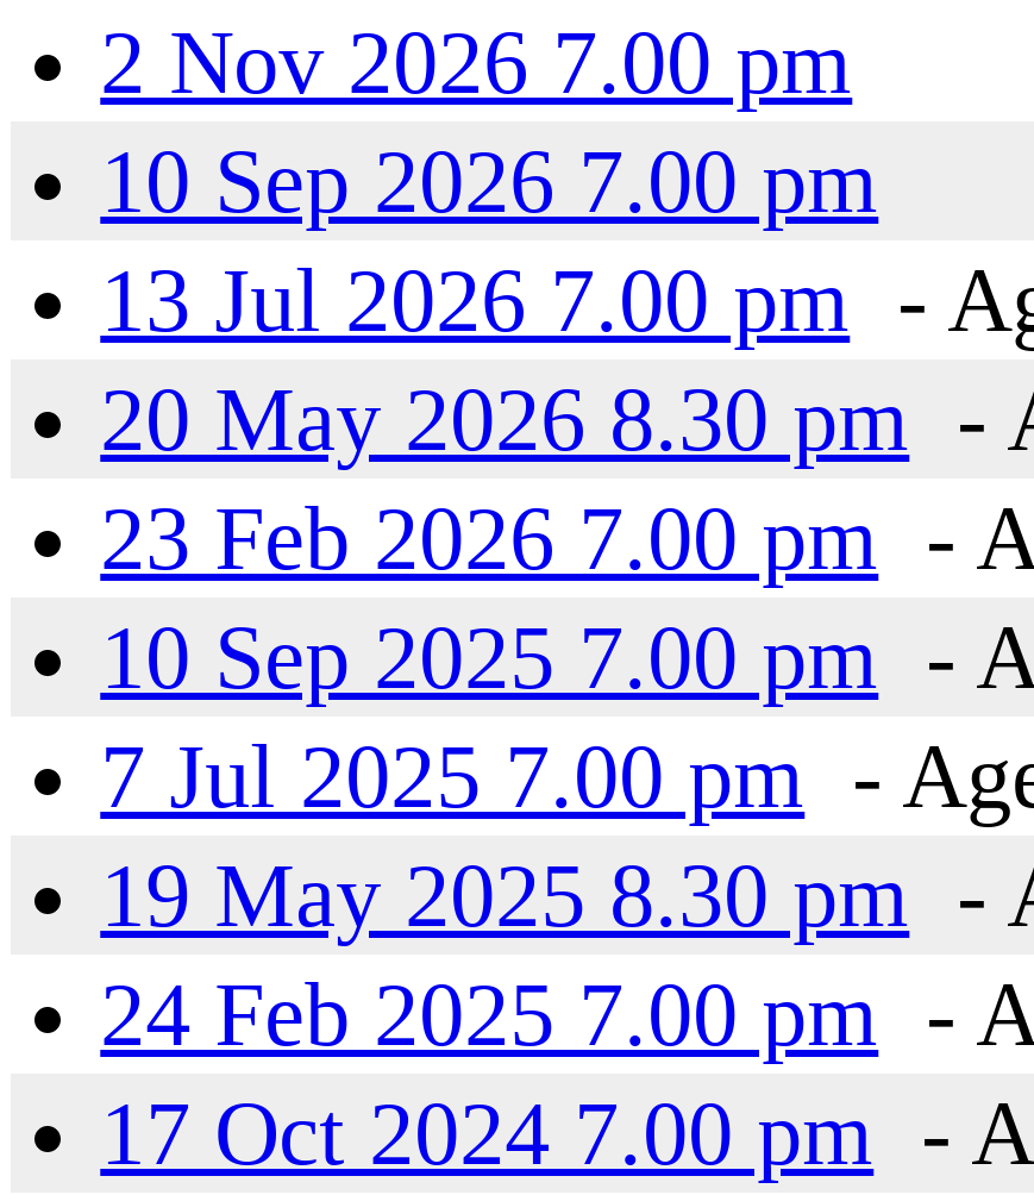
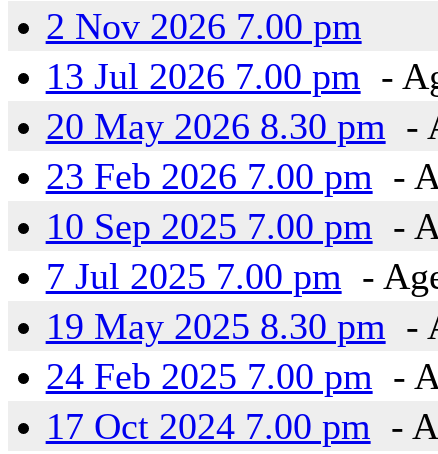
- 10 Sep 2026 7.00 pm
